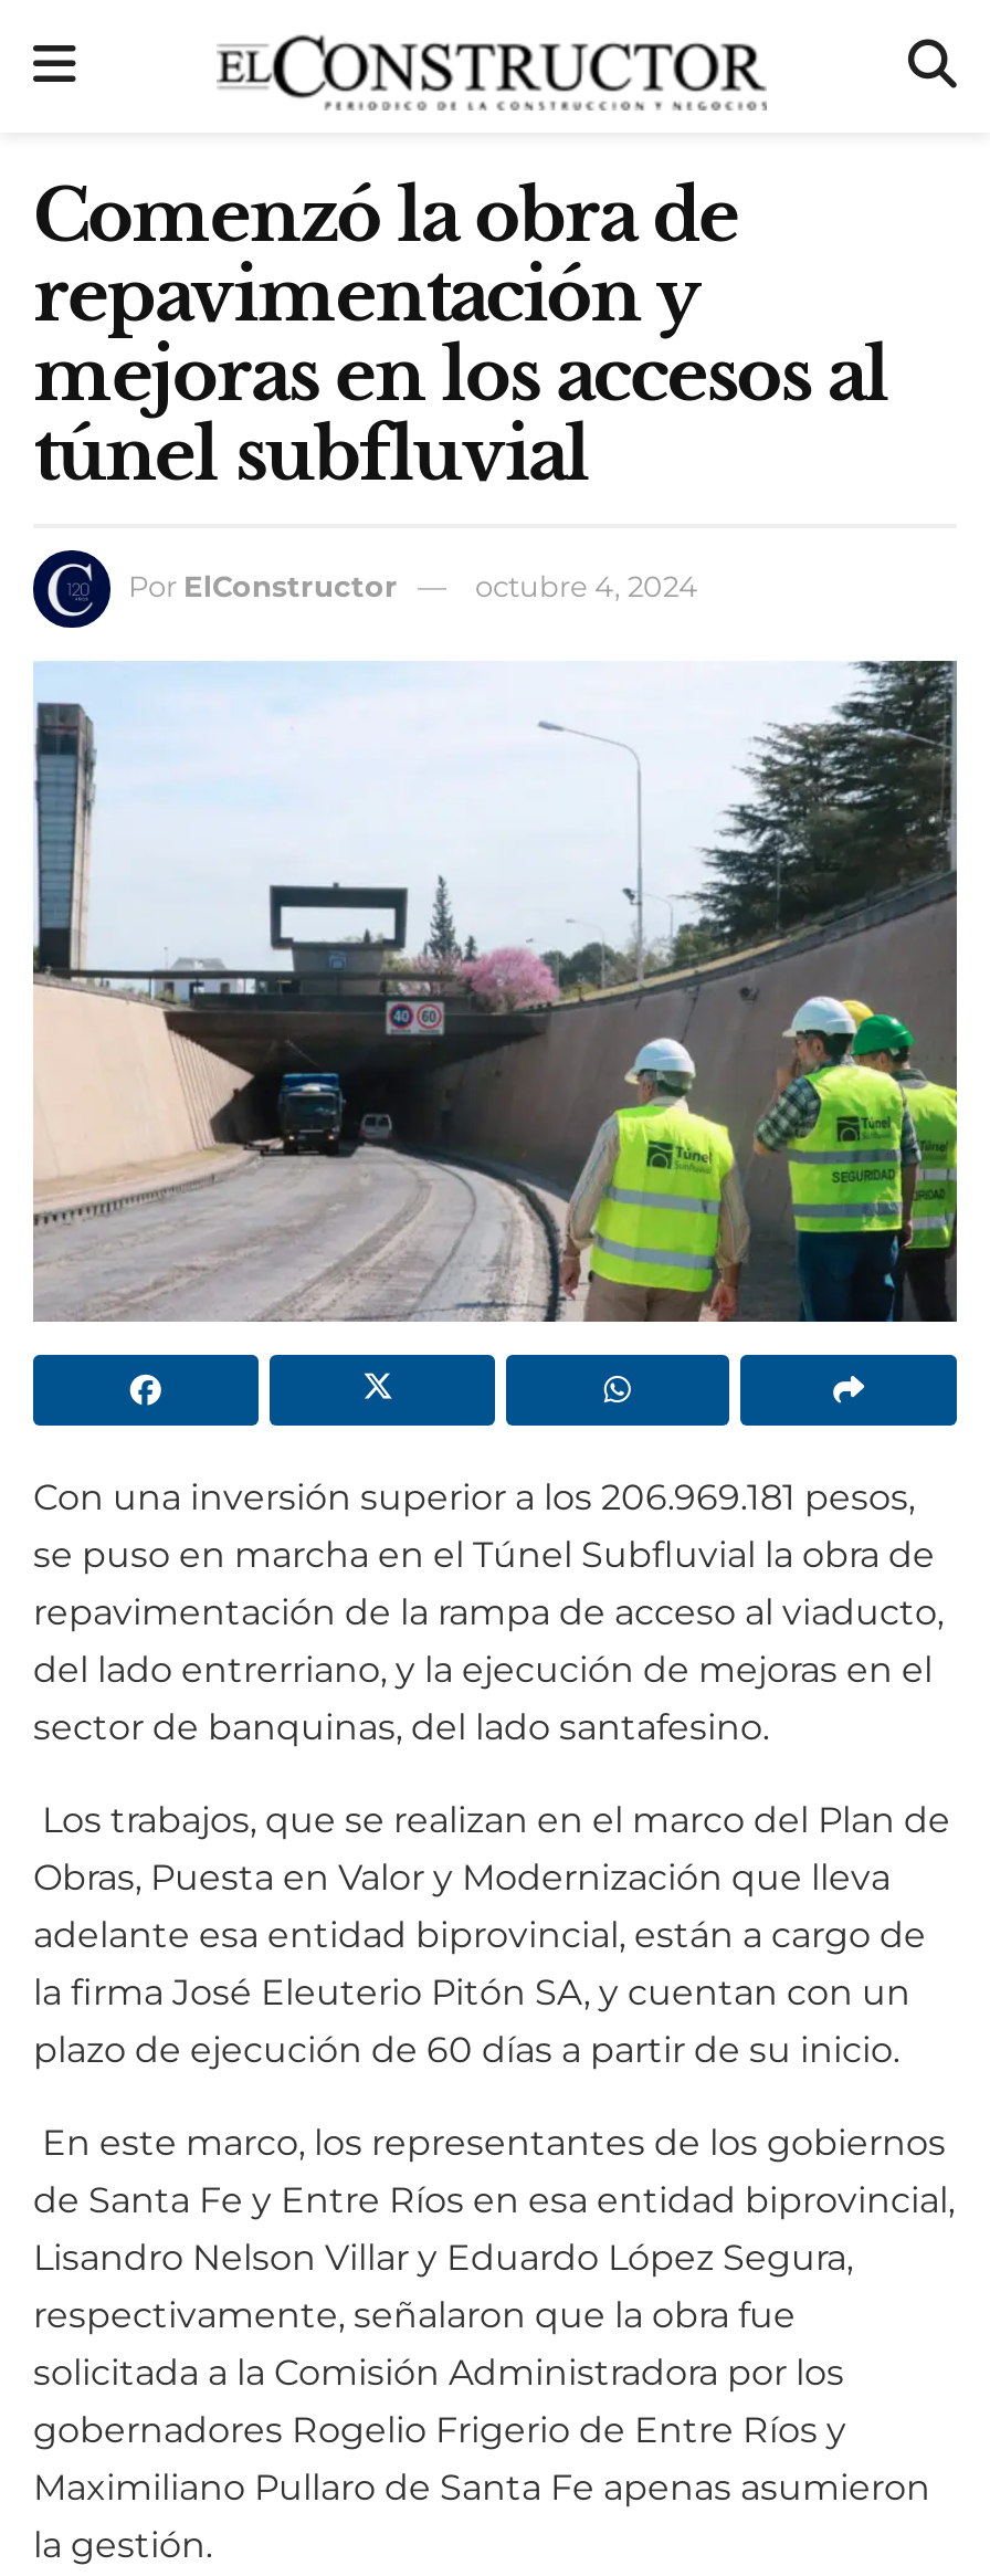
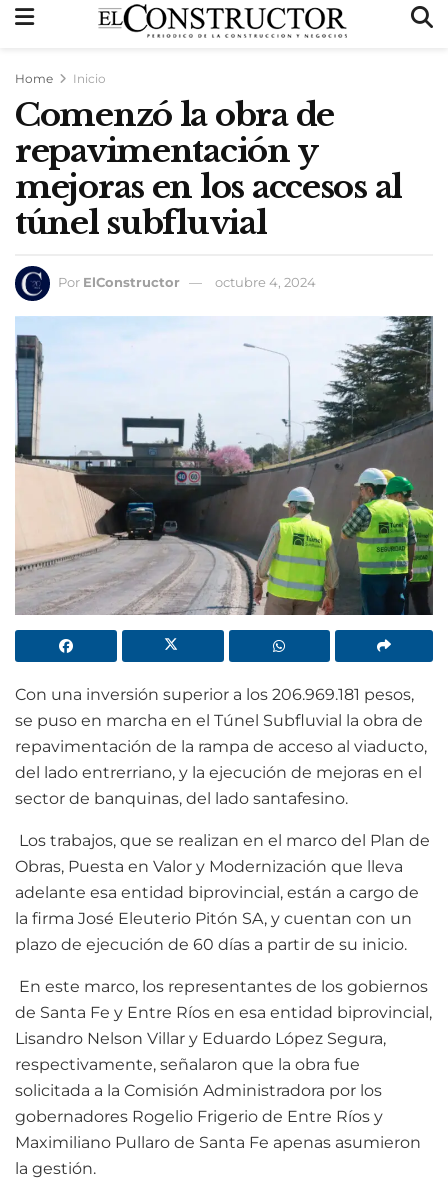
+ Home
+ Inicio
